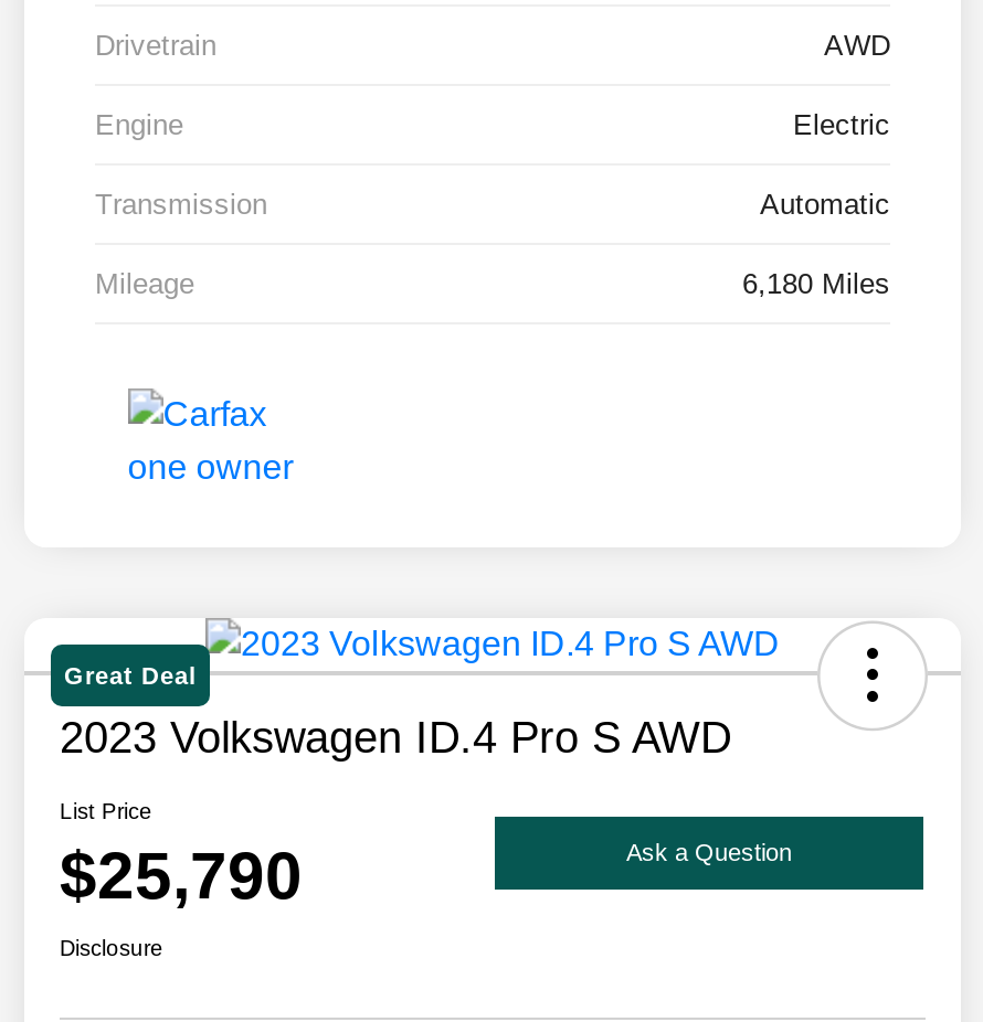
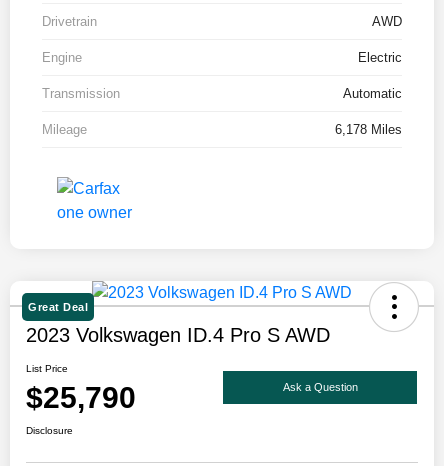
- 6,180 Miles
+ 6,178 Miles
